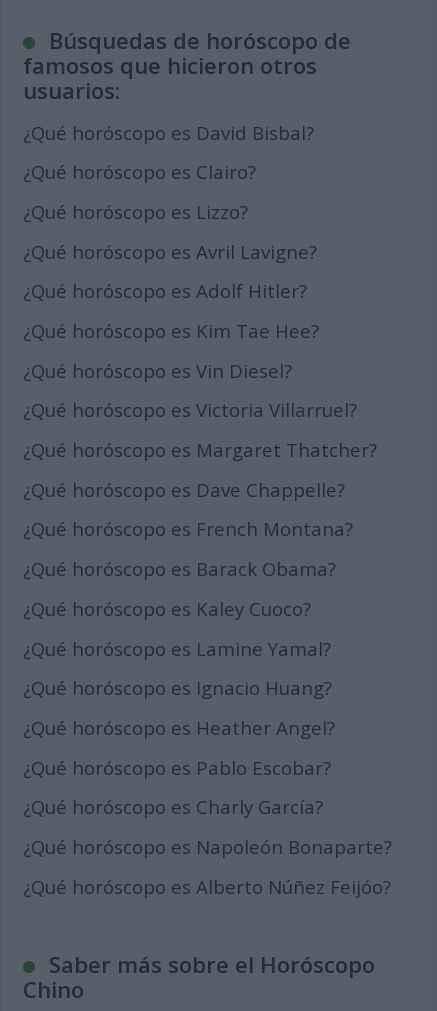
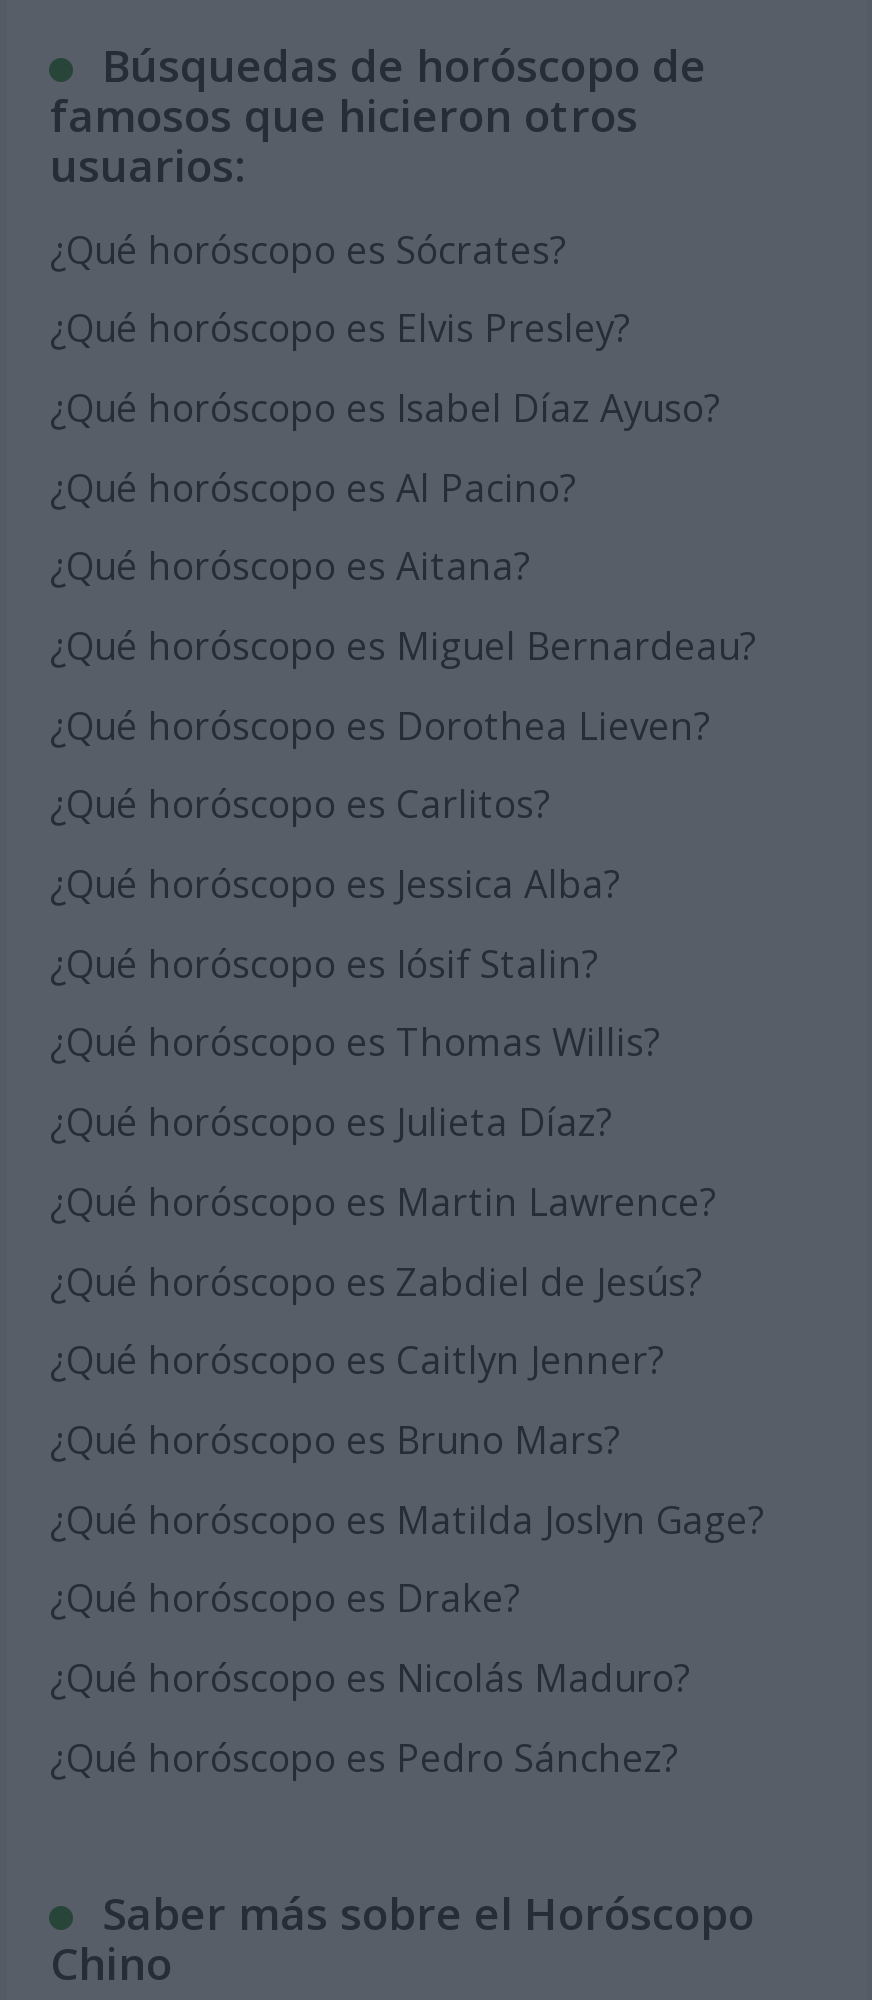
- ¿Qué horóscopo es David Bisbal?
+ ¿Qué horóscopo es Sócrates?

- ¿Qué horóscopo es Clairo?
+ ¿Qué horóscopo es Elvis Presley?

- ¿Qué horóscopo es Lizzo?
+ ¿Qué horóscopo es Isabel Díaz Ayuso?

- ¿Qué horóscopo es Avril Lavigne?
+ ¿Qué horóscopo es Al Pacino?

- ¿Qué horóscopo es Adolf Hitler?
+ ¿Qué horóscopo es Aitana?

- ¿Qué horóscopo es Kim Tae Hee?
+ ¿Qué horóscopo es Miguel Bernardeau?

- ¿Qué horóscopo es Vin Diesel?
+ ¿Qué horóscopo es Dorothea Lieven?

- ¿Qué horóscopo es Victoria Villarruel?
+ ¿Qué horóscopo es Carlitos?

- ¿Qué horóscopo es Margaret Thatcher?
+ ¿Qué horóscopo es Jessica Alba?

- ¿Qué horóscopo es Dave Chappelle?
+ ¿Qué horóscopo es Iósif Stalin?

- ¿Qué horóscopo es French Montana?
+ ¿Qué horóscopo es Thomas Willis?

- ¿Qué horóscopo es Barack Obama?
+ ¿Qué horóscopo es Julieta Díaz?

- ¿Qué horóscopo es Kaley Cuoco?
+ ¿Qué horóscopo es Martin Lawrence?

- ¿Qué horóscopo es Lamine Yamal?
+ ¿Qué horóscopo es Zabdiel de Jesús?

- ¿Qué horóscopo es Ignacio Huang?
+ ¿Qué horóscopo es Caitlyn Jenner?

- ¿Qué horóscopo es Heather Angel?
+ ¿Qué horóscopo es Bruno Mars?

- ¿Qué horóscopo es Pablo Escobar?
+ ¿Qué horóscopo es Matilda Joslyn Gage?

- ¿Qué horóscopo es Charly García?
+ ¿Qué horóscopo es Drake?

- ¿Qué horóscopo es Napoleón Bonaparte?
+ ¿Qué horóscopo es Nicolás Maduro?

- ¿Qué horóscopo es Alberto Núñez Feijóo?
+ ¿Qué horóscopo es Pedro Sánchez?
